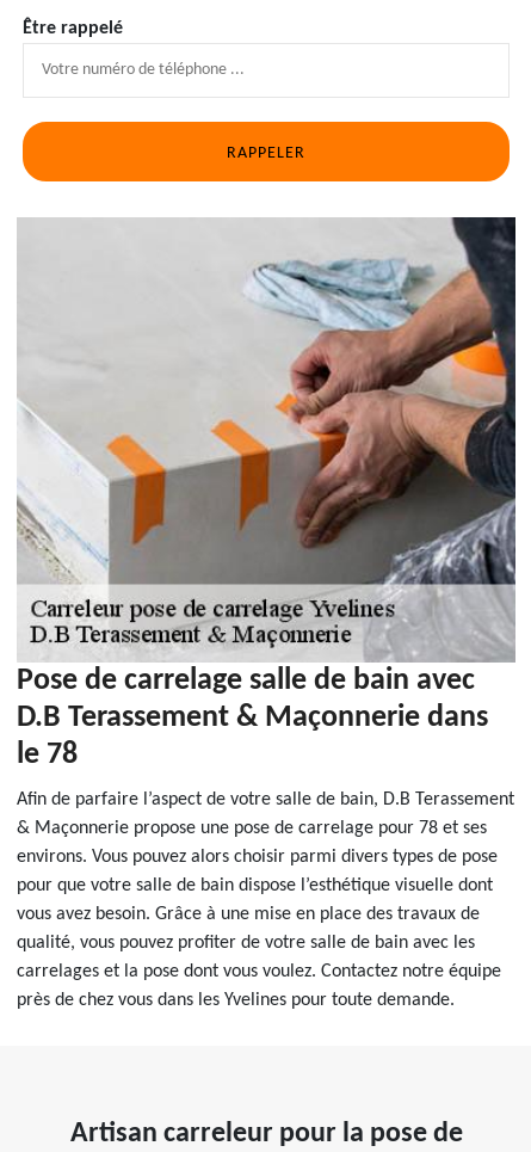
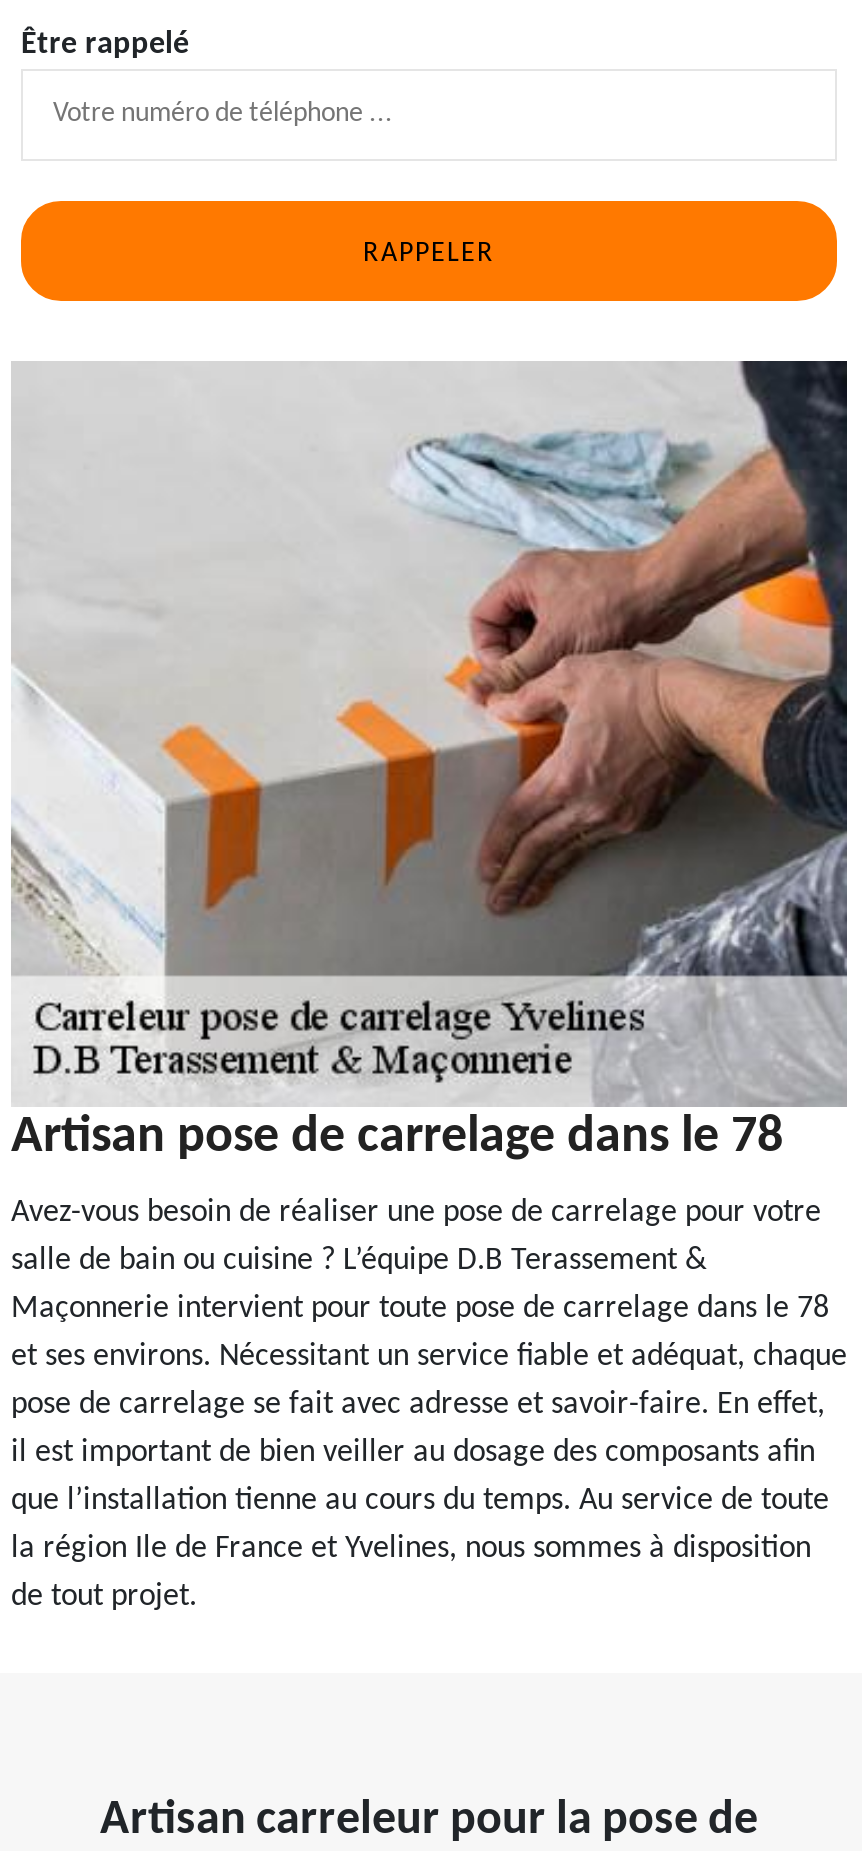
- Pose de carrelage salle de bain avec
- D.B Terassement & Maçonnerie dans
- le 78
- Afin de parfaire l’aspect de votre salle de bain, D.B Terassement
- & Maçonnerie propose une pose de carrelage pour 78 et ses
- environs. Vous pouvez alors choisir parmi divers types de pose
- pour que votre salle de bain dispose l’esthétique visuelle dont
- vous avez besoin. Grâce à une mise en place des travaux de
- qualité, vous pouvez profiter de votre salle de bain avec les
- carrelages et la pose dont vous voulez. Contactez notre équipe
- près de chez vous dans les Yvelines pour toute demande.
+ Artisan pose de carrelage dans le 78
+ Avez-vous besoin de réaliser une pose de carrelage pour votre
+ salle de bain ou cuisine ? L’équipe D.B Terassement &
+ Maçonnerie intervient pour toute pose de carrelage dans le 78
+ et ses environs. Nécessitant un service fiable et adéquat, chaque
+ pose de carrelage se fait avec adresse et savoir-faire. En effet,
+ il est important de bien veiller au dosage des composants afin
+ que l’installation tienne au cours du temps. Au service de toute
+ la région Ile de France et Yvelines, nous sommes à disposition
+ de tout projet.
